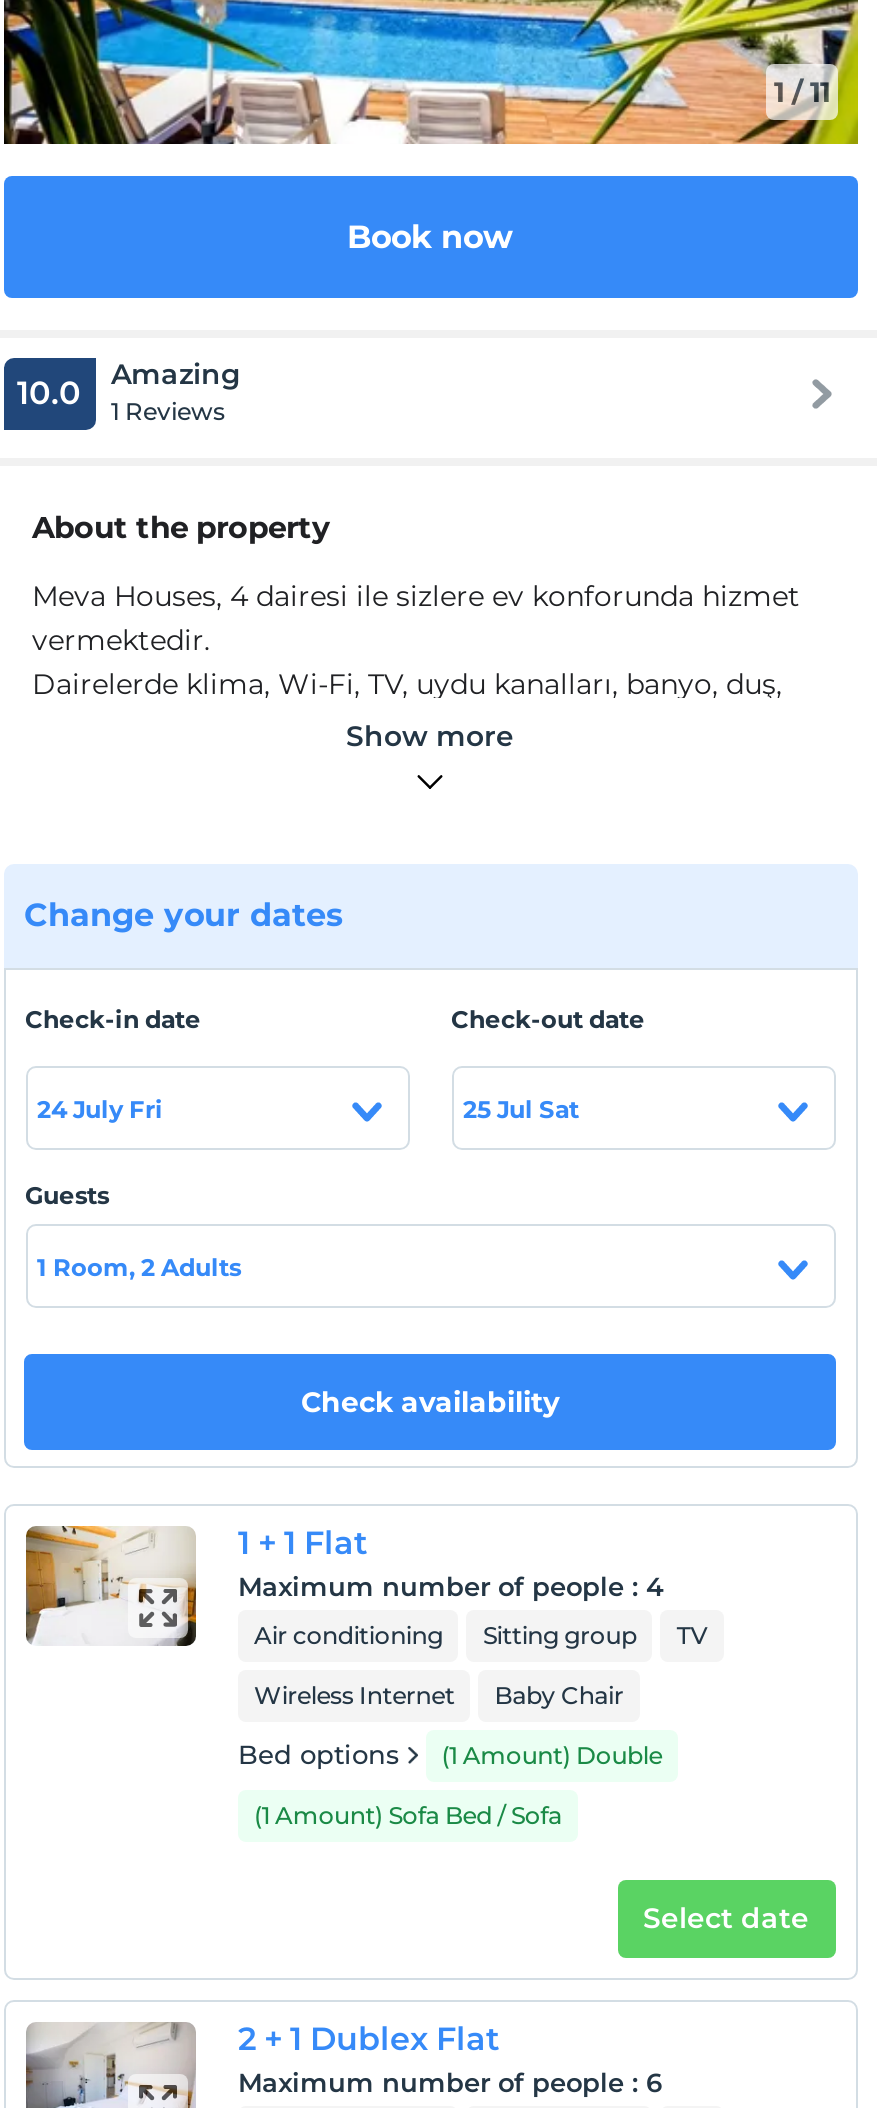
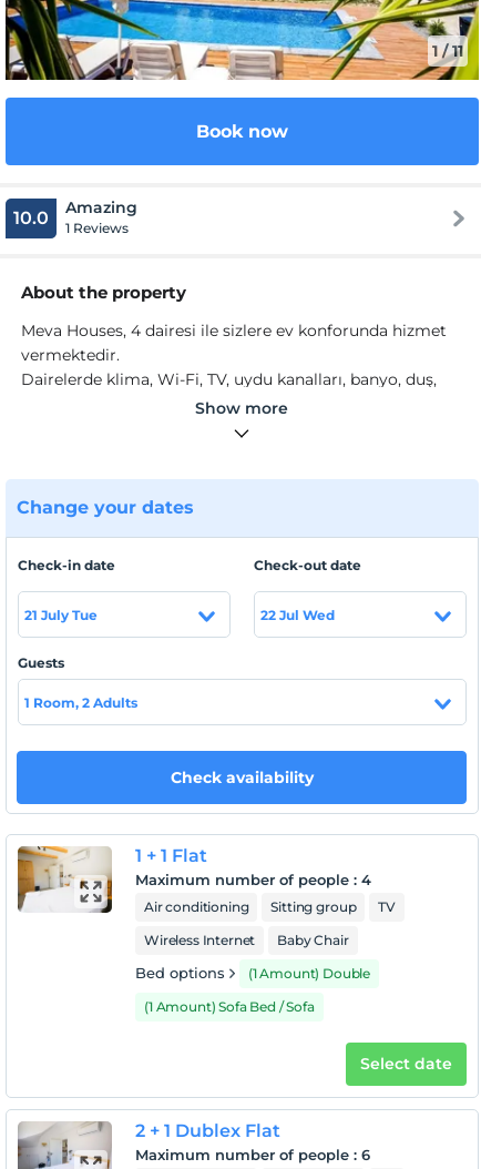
- 24 July Fri
+ 21 July Tue

- 25 Jul Sat
+ 22 Jul Wed
